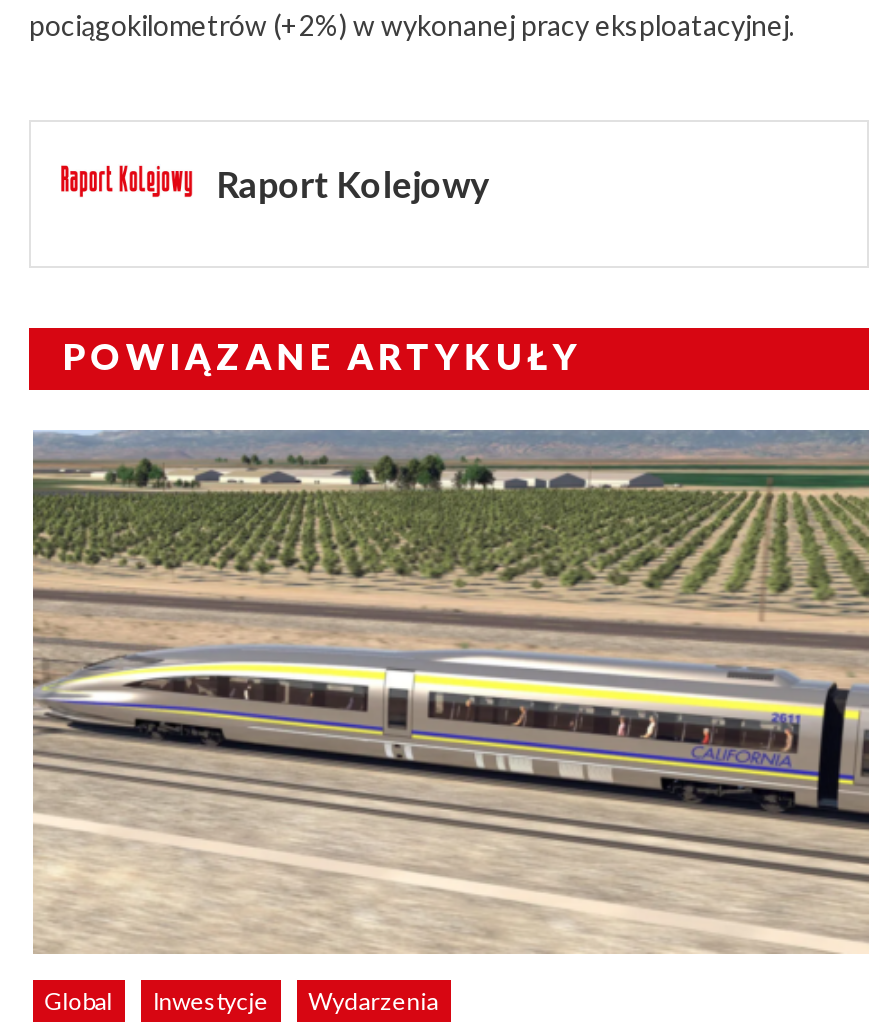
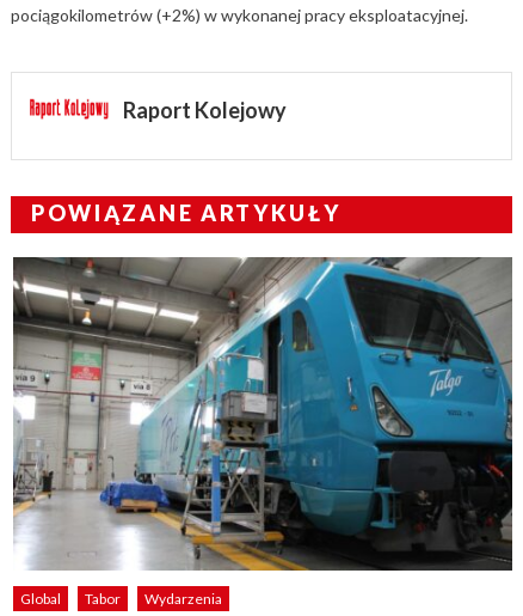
- [image]
- Inwestycje
+ [image]
+ Tabor
